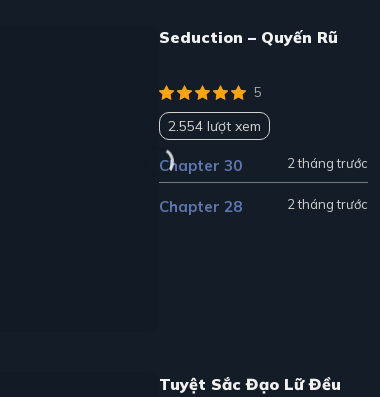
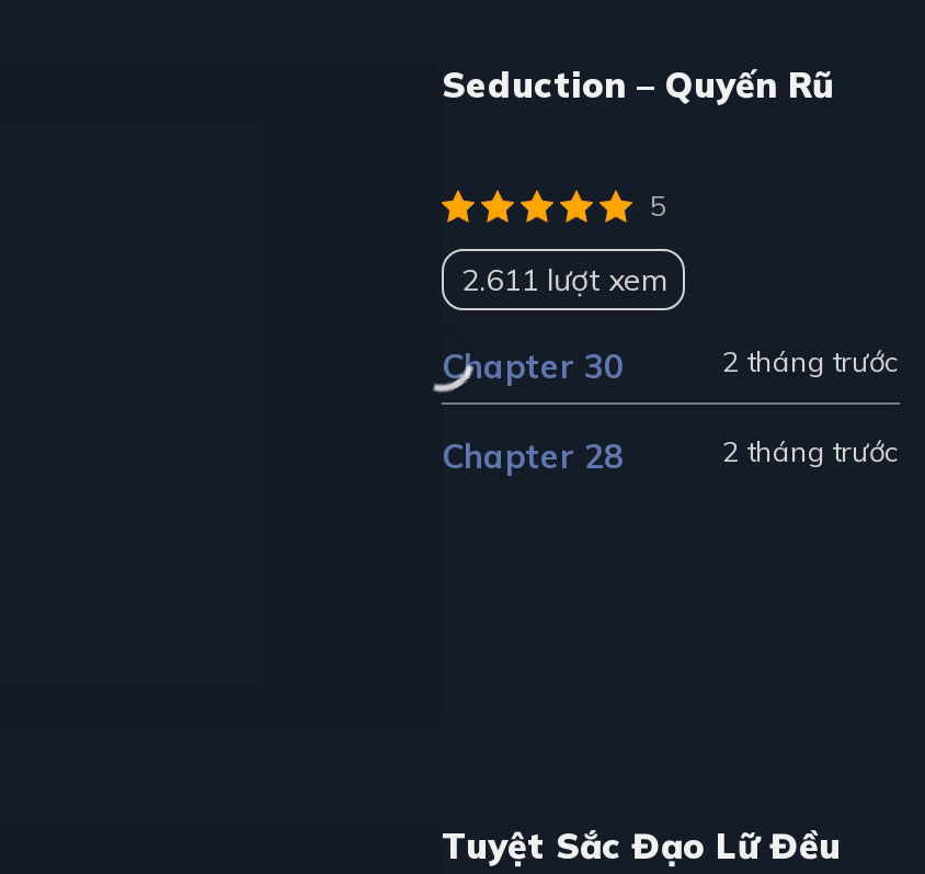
- 2.554 lượt xem
+ 2.611 lượt xem
